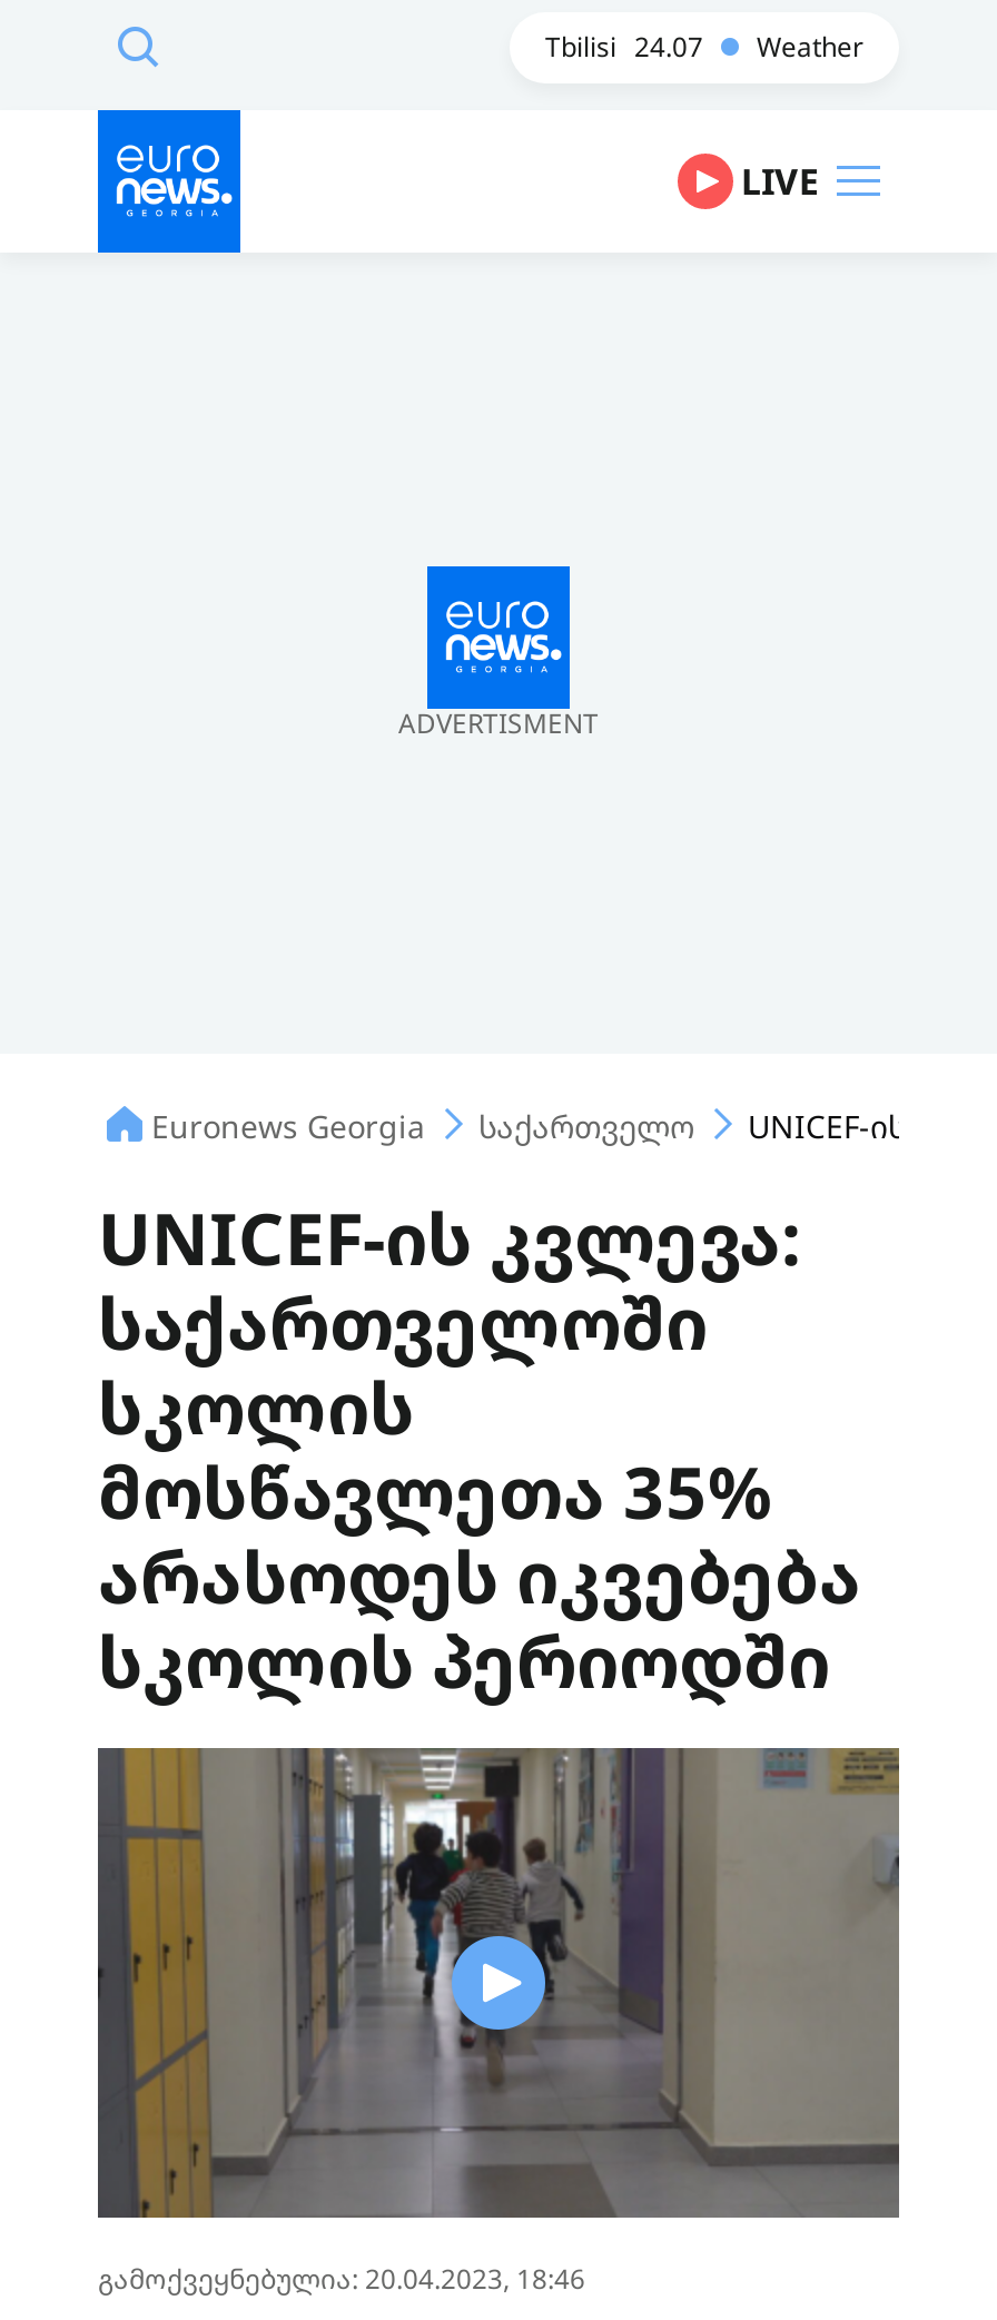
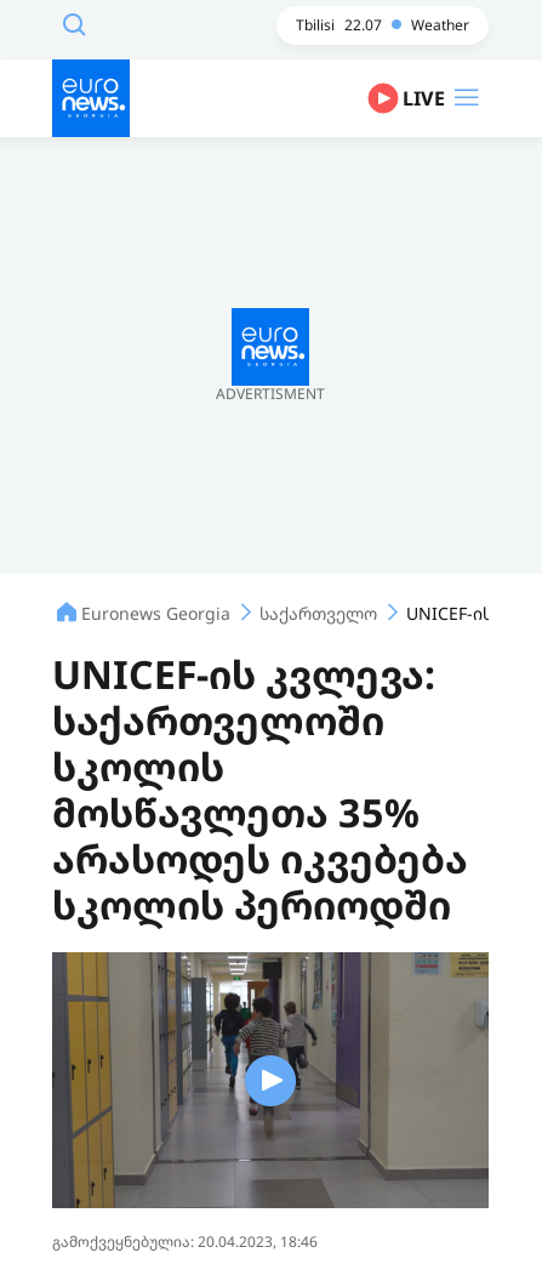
- Tbilisi 24.07 Weather
+ Tbilisi 22.07 Weather
